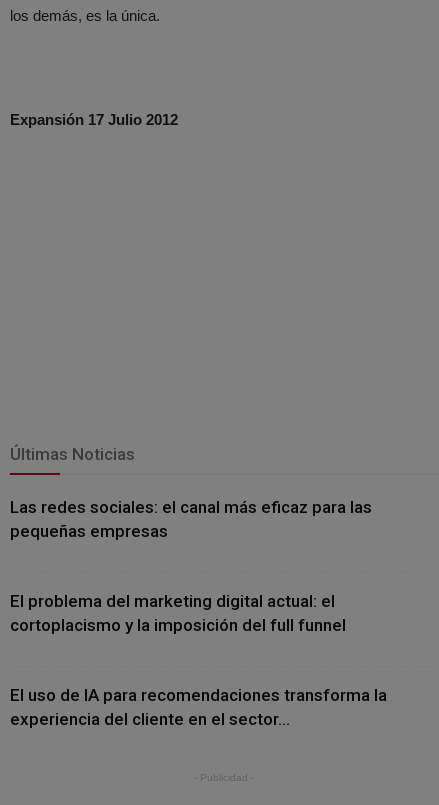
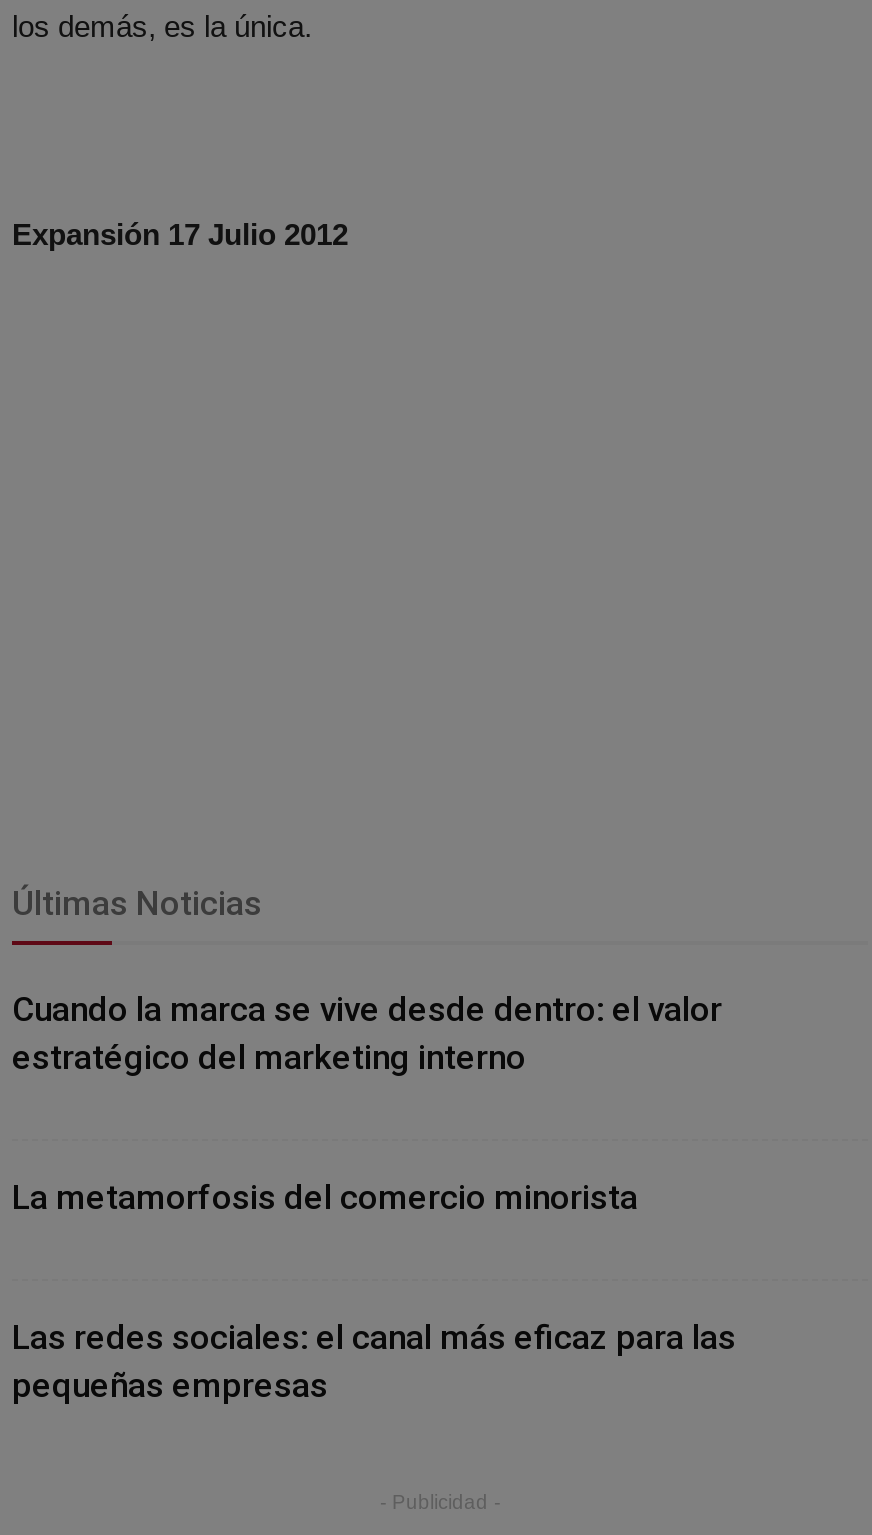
+ Cuando la marca se vive desde dentro: el valor
+ estratégico del marketing interno
+ La metamorfosis del comercio minorista

moved down: Las redes sociales: el canal más eficaz para las | pequeñas empresas

- El problema del marketing digital actual: el
- cortoplacismo y la imposición del full funnel
- El uso de IA para recomendaciones transforma la
- experiencia del cliente en el sector...
